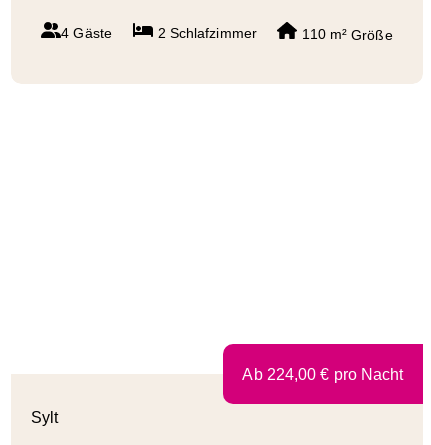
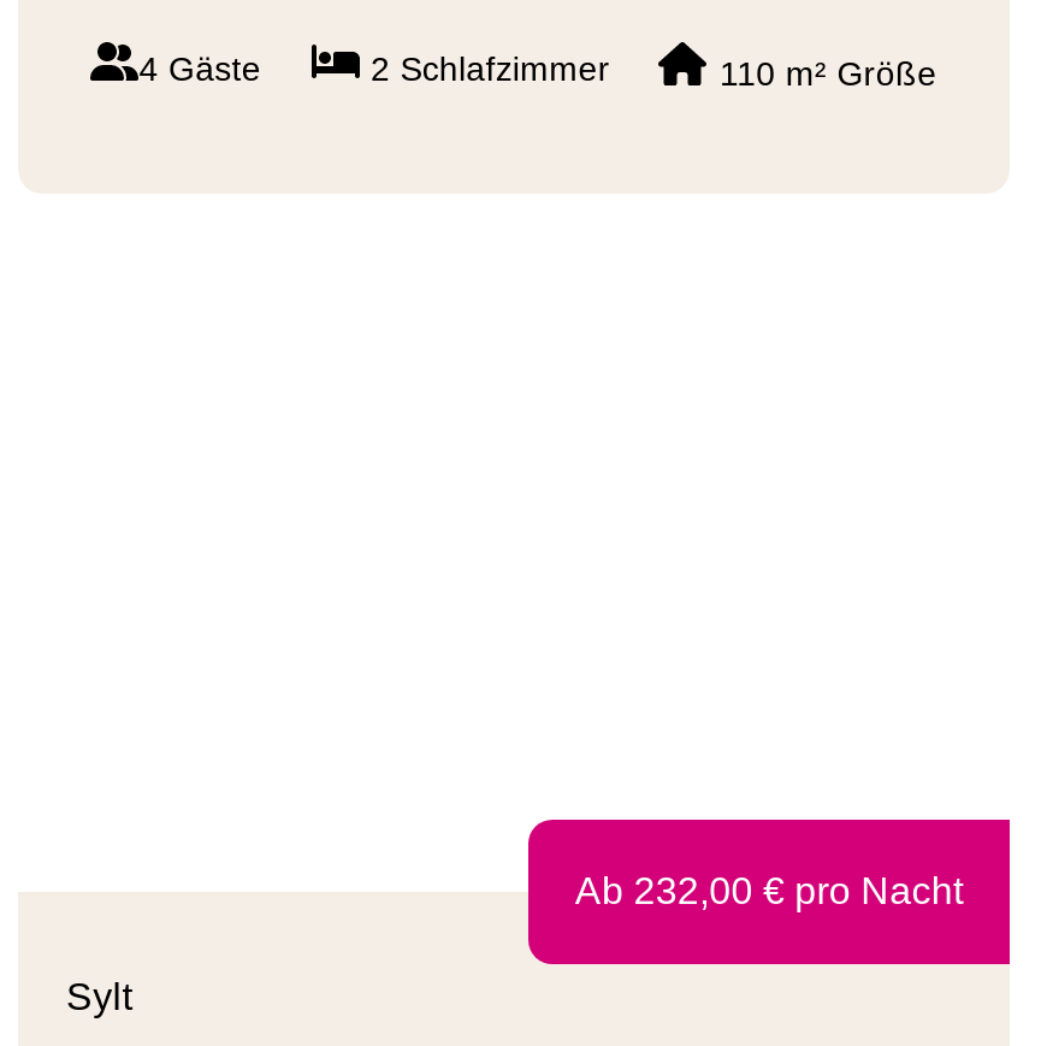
- Ab 224,00 €pro Nacht
+ Ab 232,00 €pro Nacht
